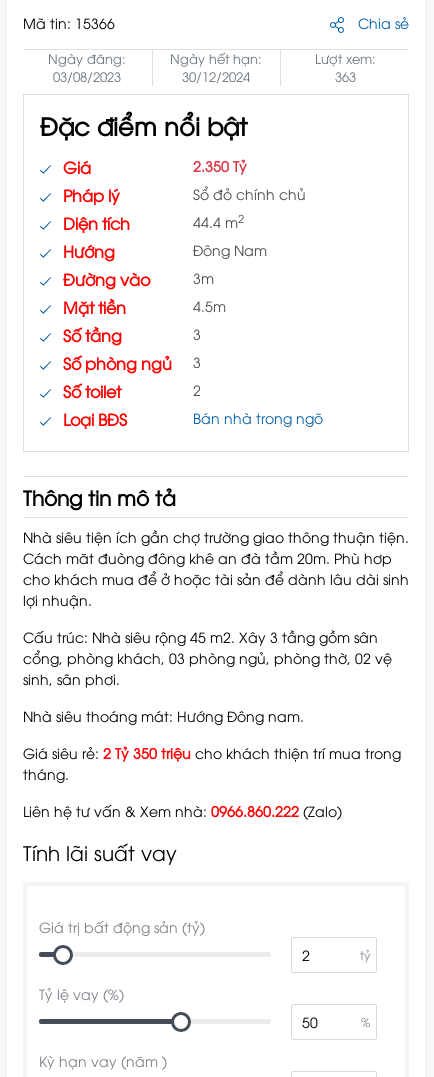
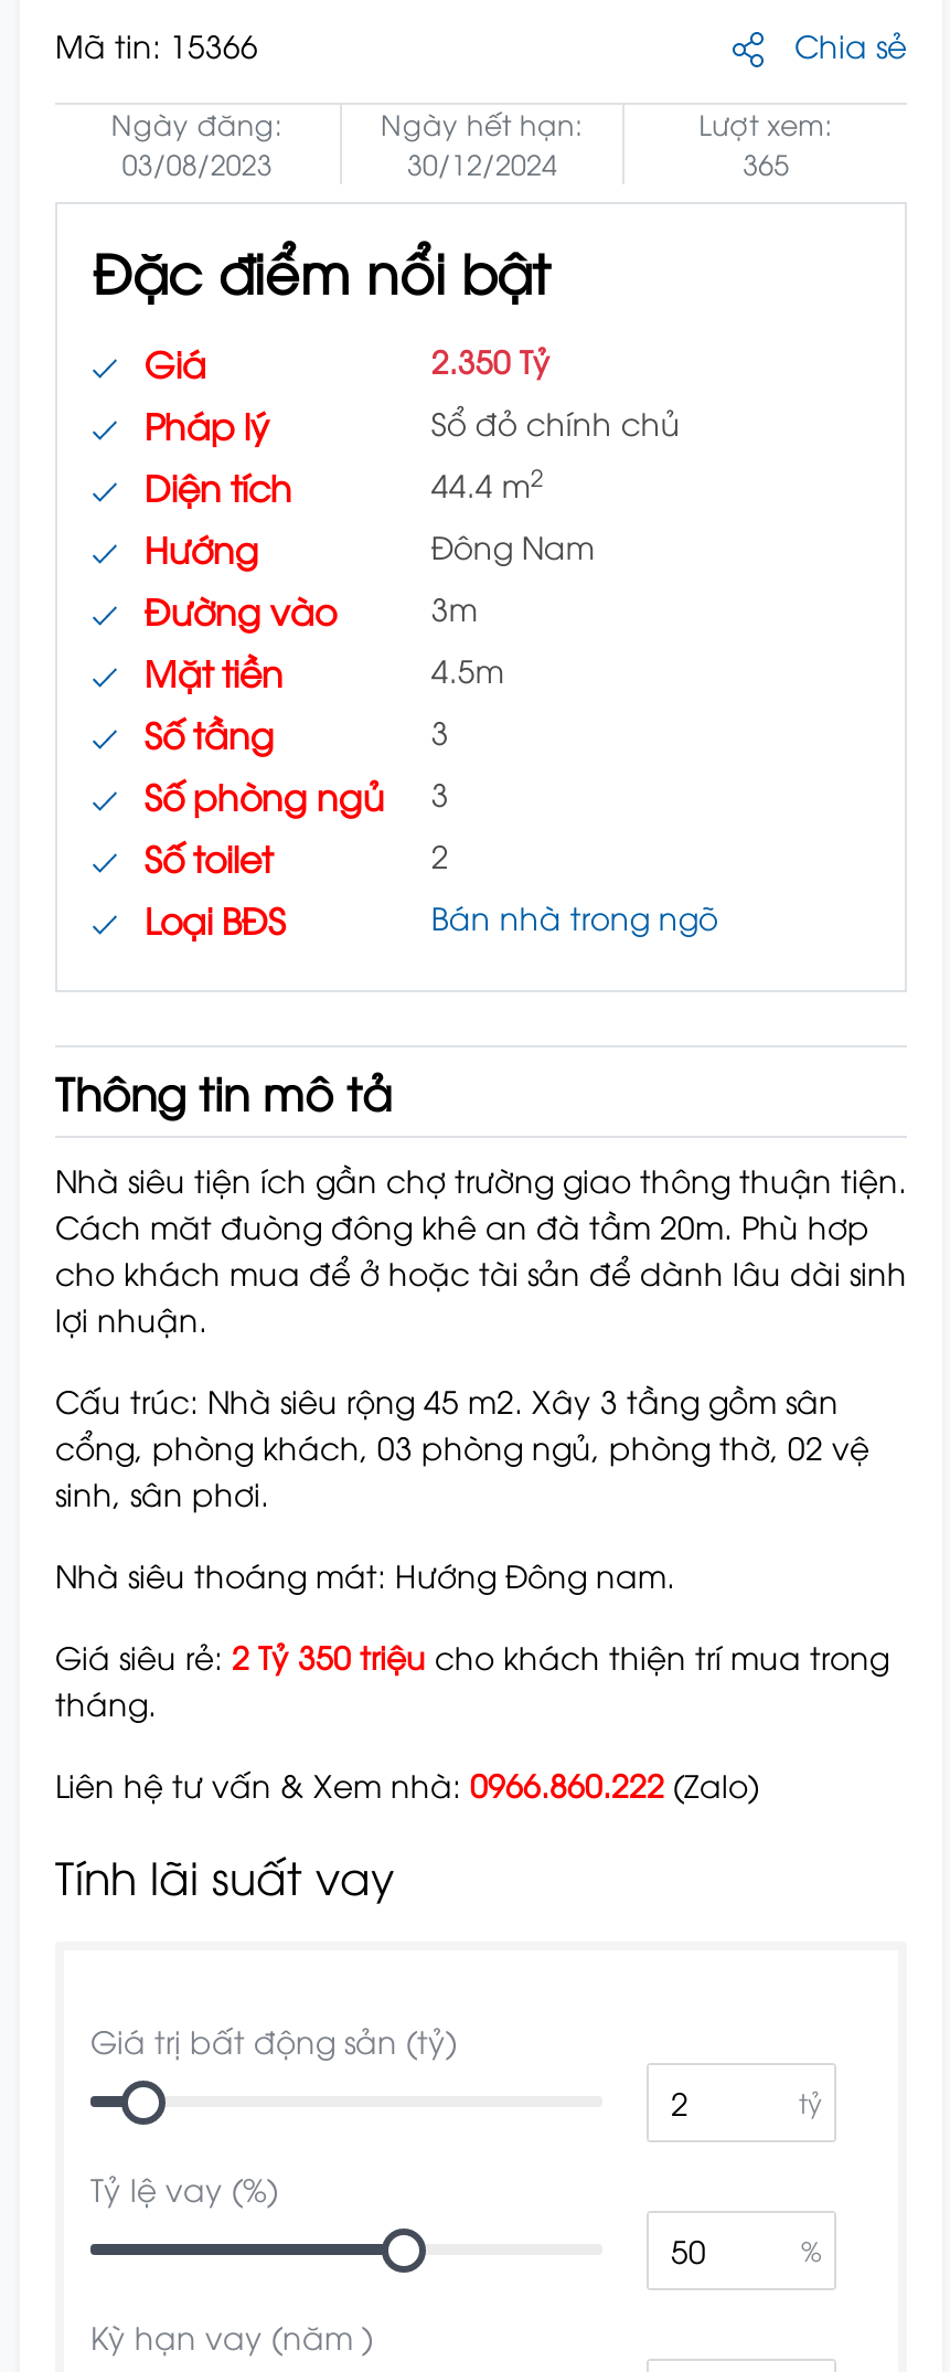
- 363
+ 365
